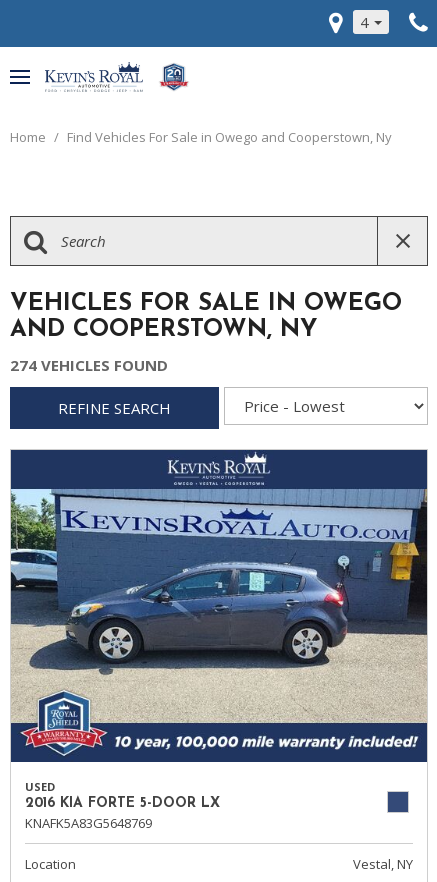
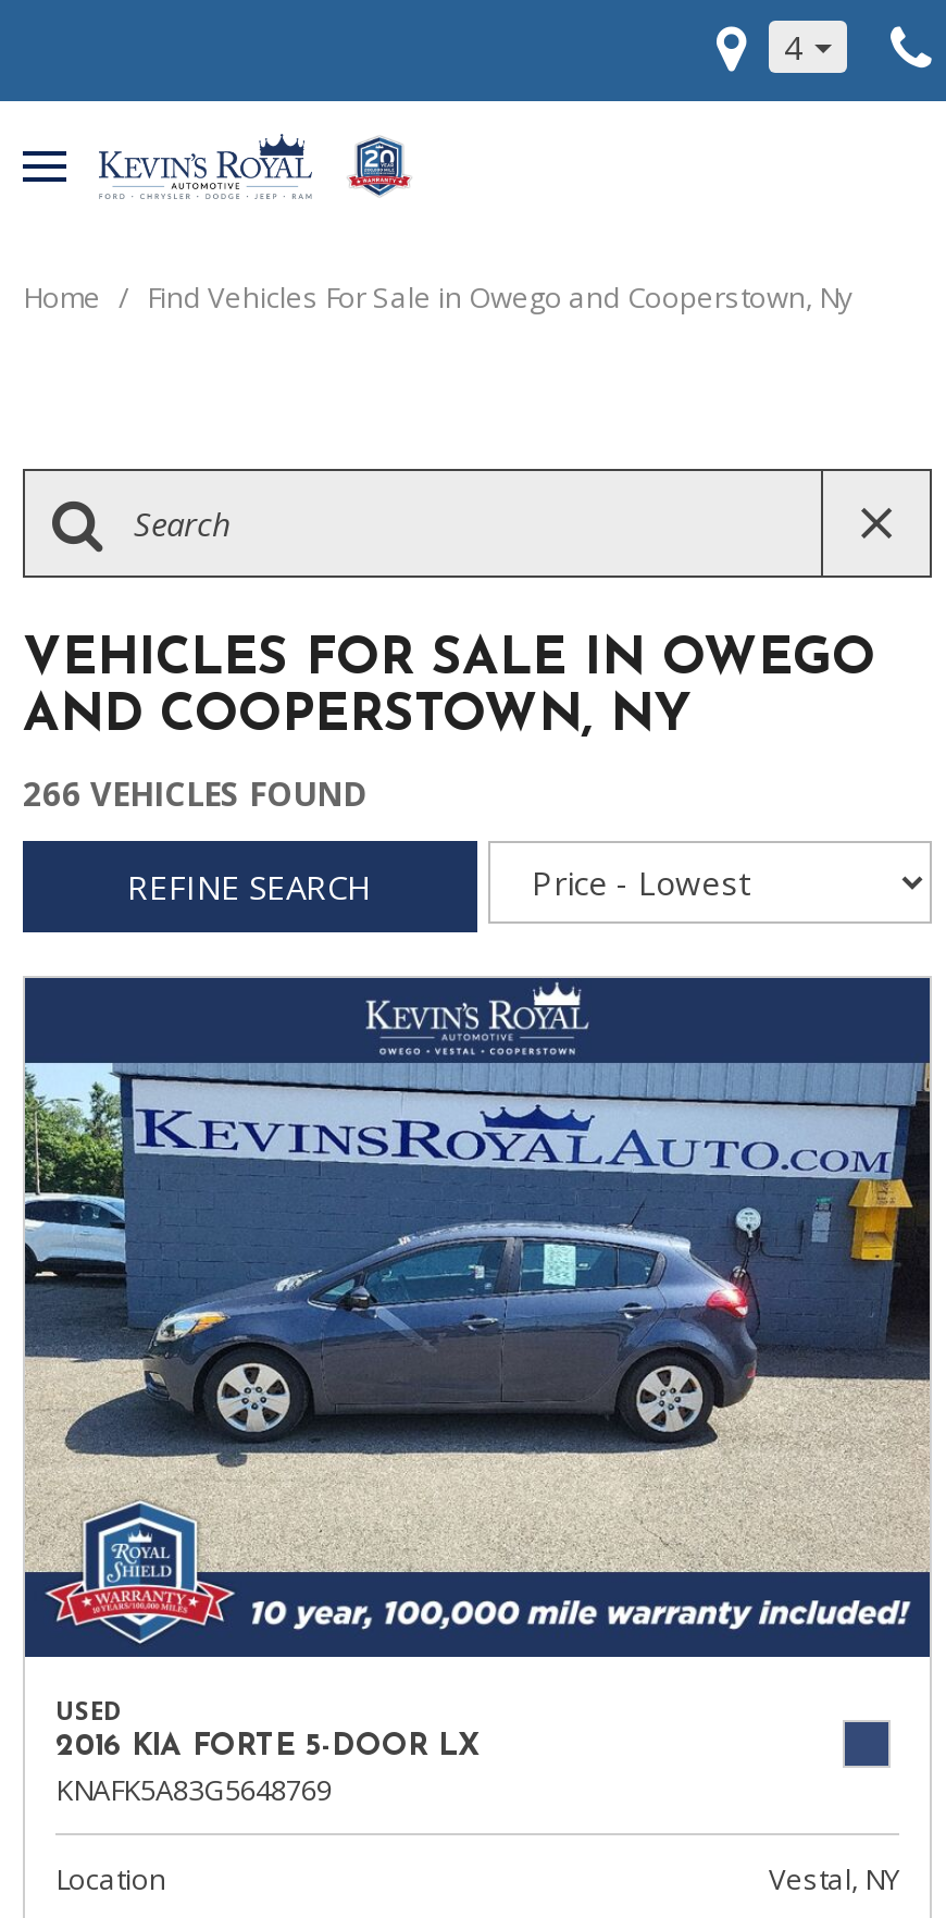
- 274 VEHICLES FOUND
+ 266 VEHICLES FOUND
